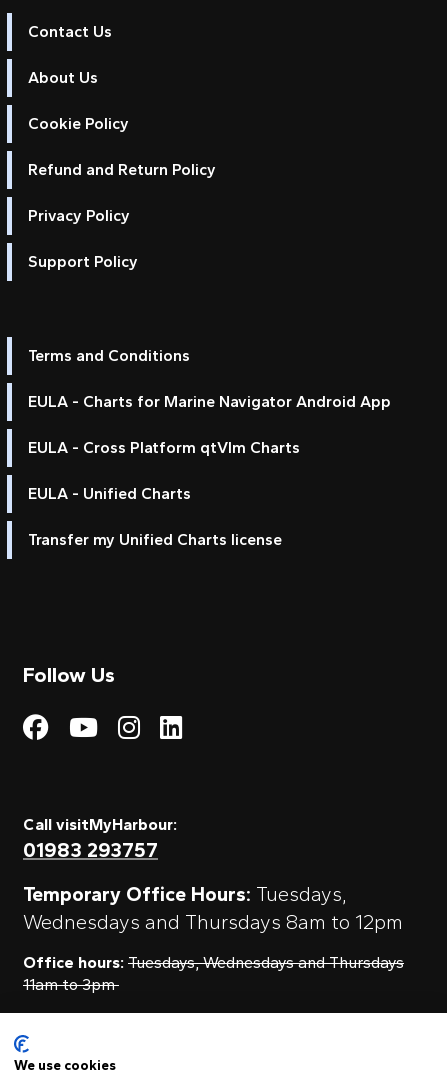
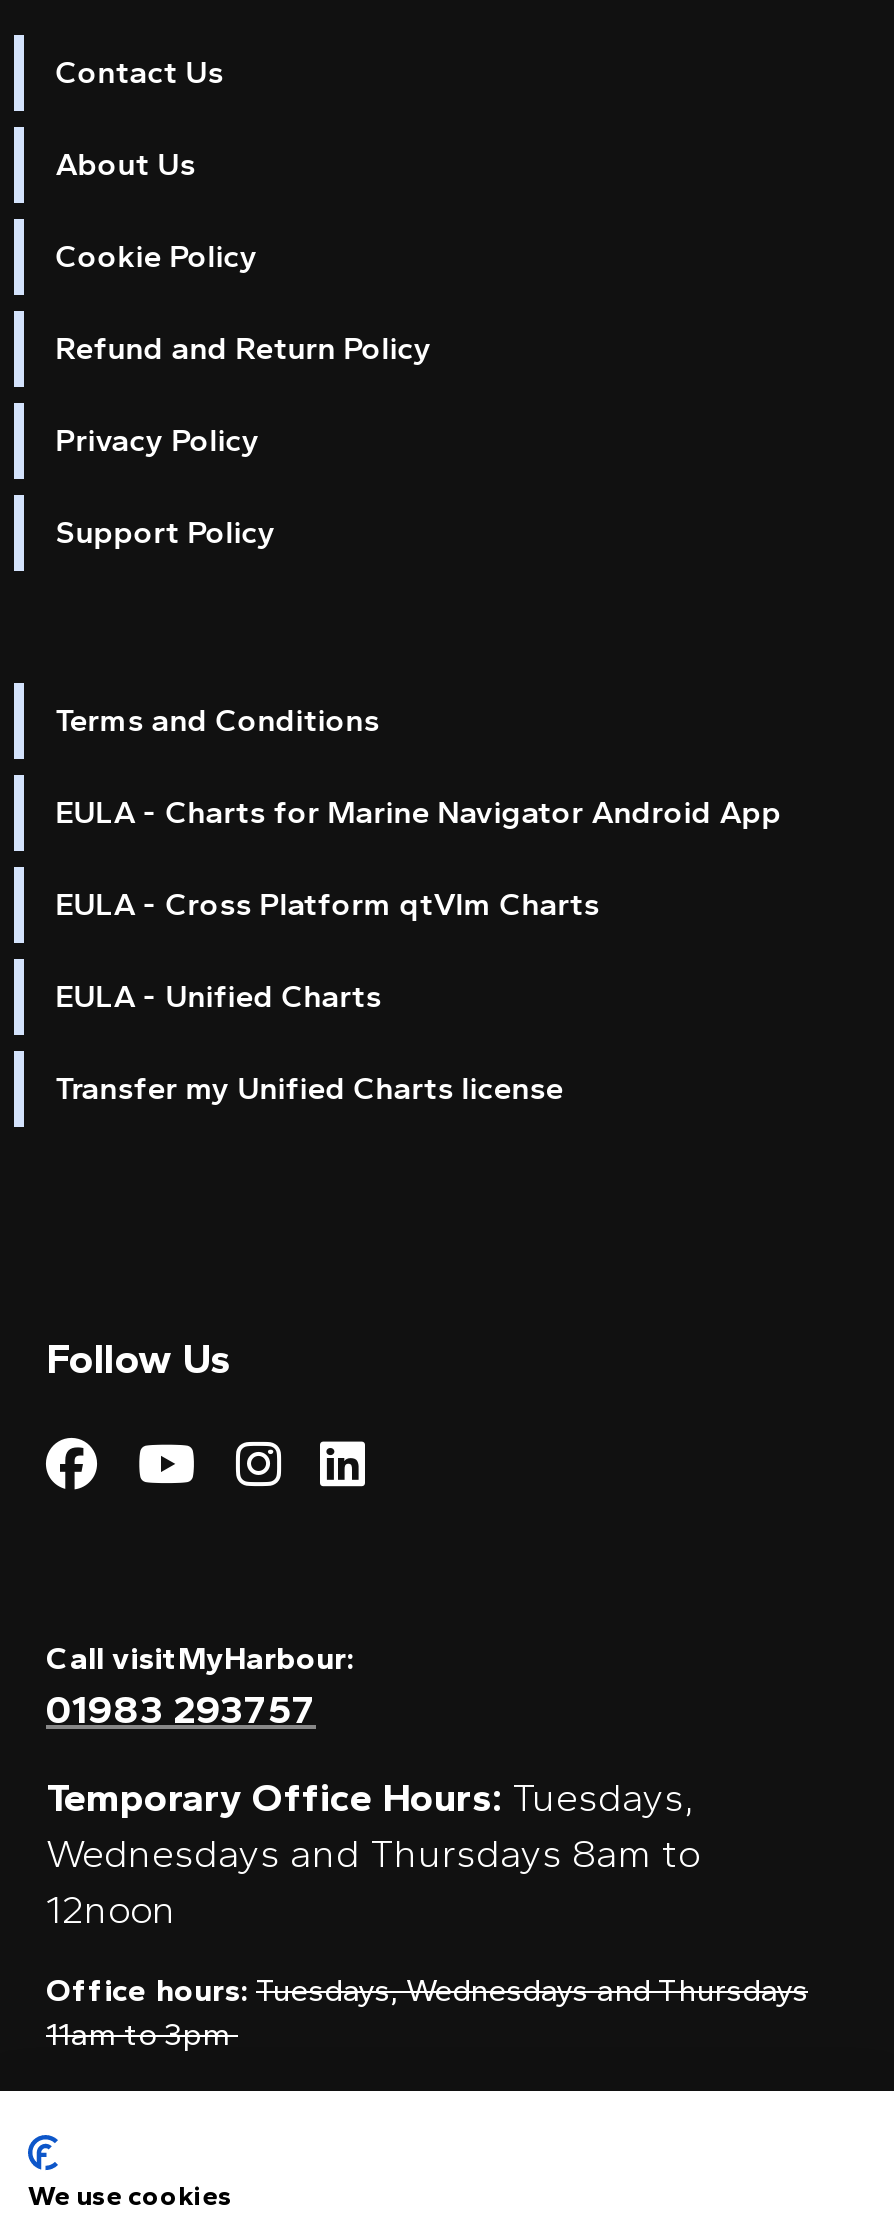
- Wednesdays and Thursdays 8am to 12pm
+ Wednesdays and Thursdays 8am to
+ 12noon
